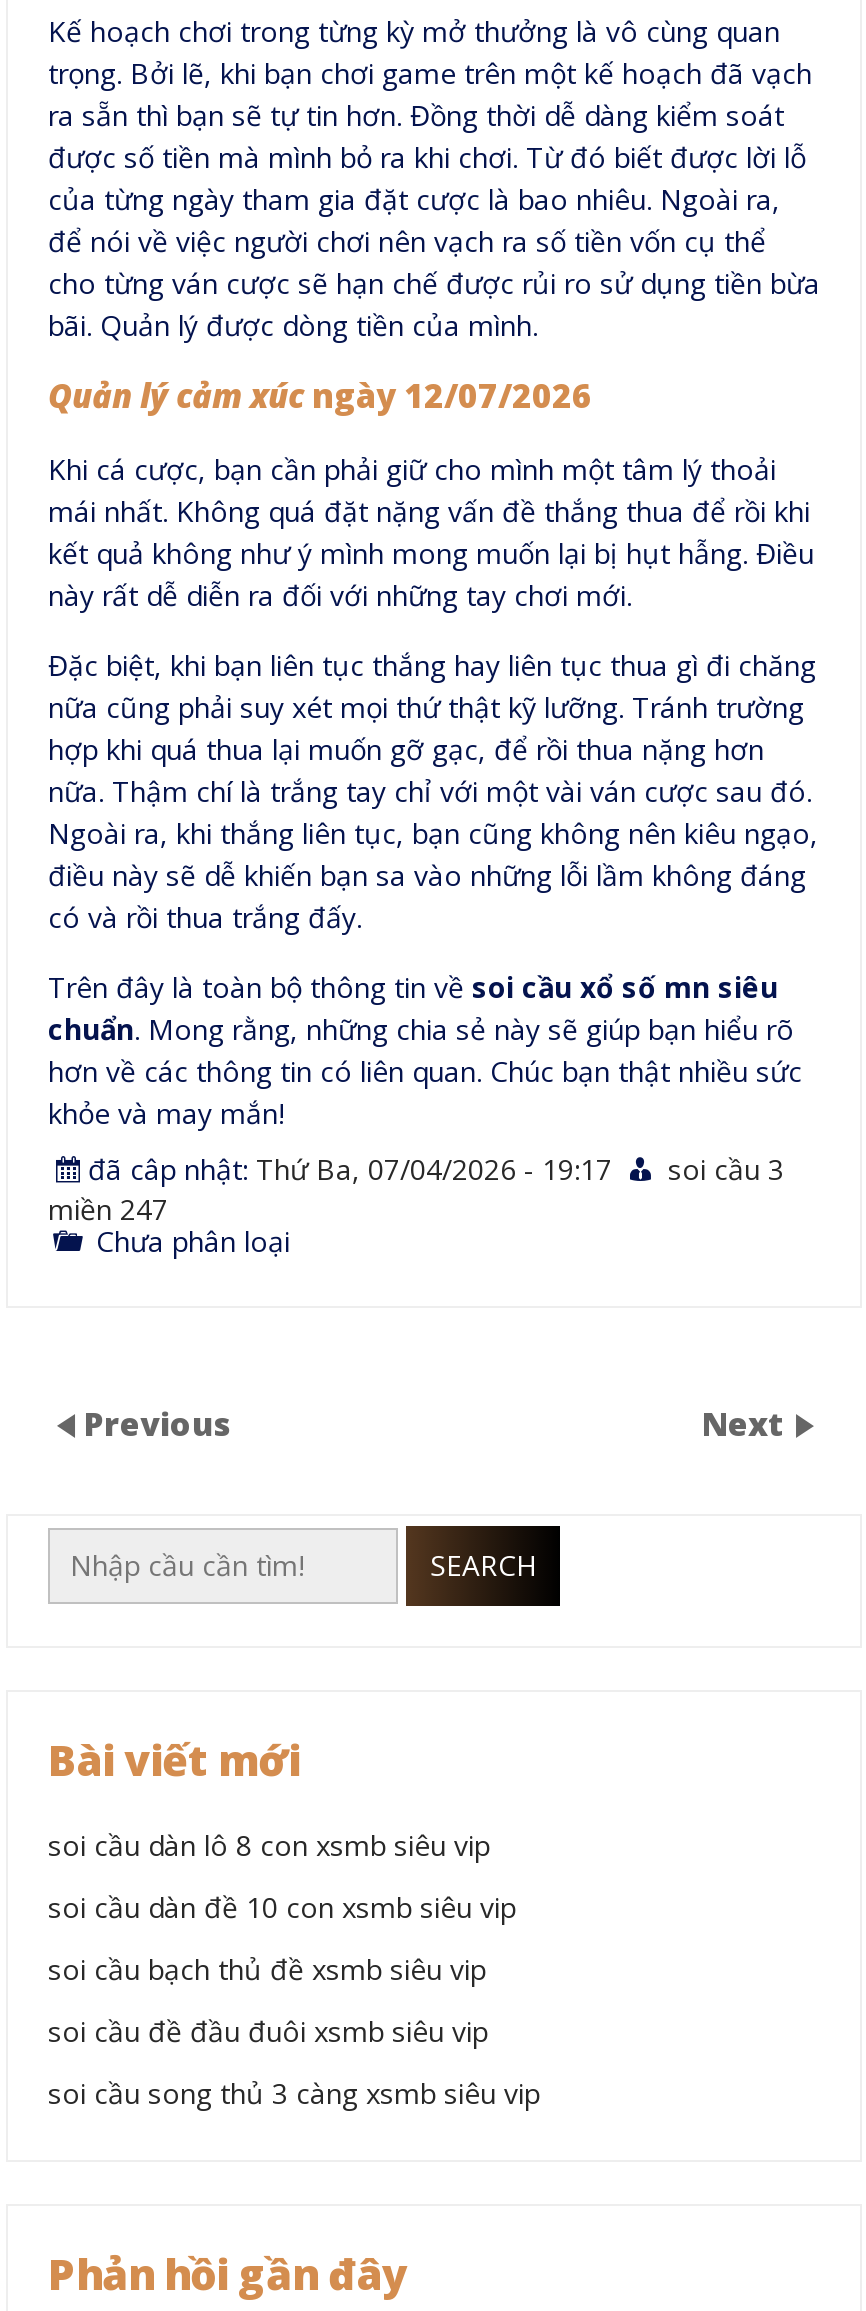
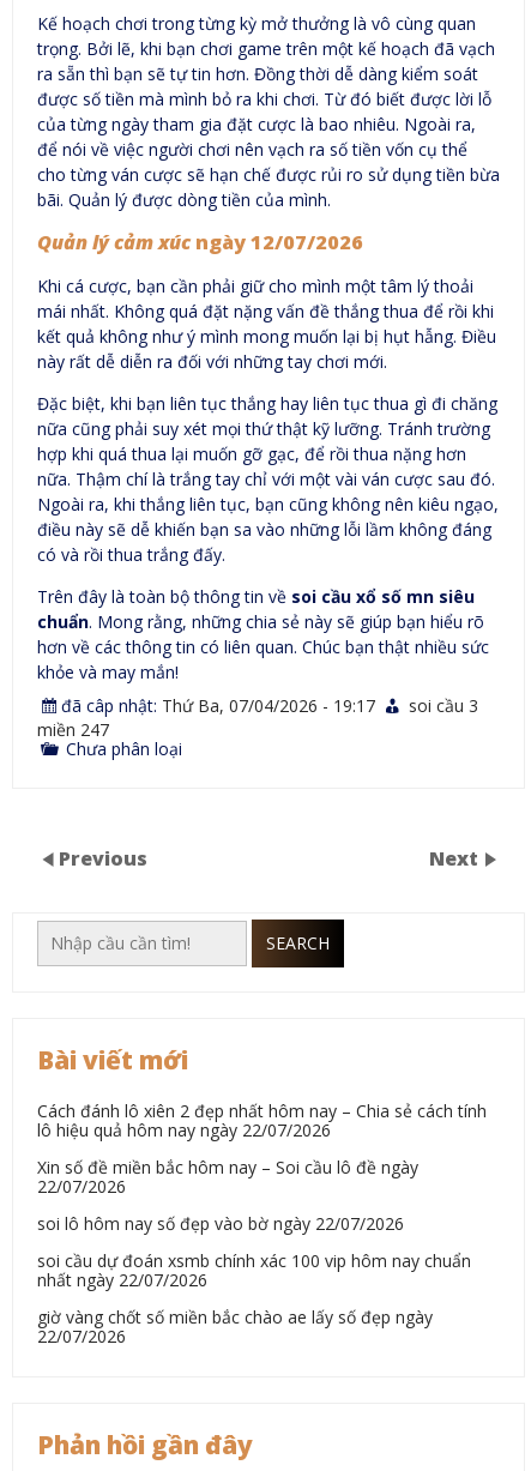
- soi cầu dàn lô 8 con xsmb siêu vip
+ Cách đánh lô xiên 2 đẹp nhất hôm nay – Chia sẻ cách tính
+ lô hiệu quả hôm nay ngày 22/07/2026

- soi cầu dàn đề 10 con xsmb siêu vip
+ Xin số đề miền bắc hôm nay – Soi cầu lô đề ngày
+ 22/07/2026

- soi cầu bạch thủ đề xsmb siêu vip
+ soi lô hôm nay số đẹp vào bờ ngày 22/07/2026

- soi cầu đề đầu đuôi xsmb siêu vip
+ soi cầu dự đoán xsmb chính xác 100 vip hôm nay chuẩn
+ nhất ngày 22/07/2026

- soi cầu song thủ 3 càng xsmb siêu vip
+ giờ vàng chốt số miền bắc chào ae lấy số đẹp ngày
+ 22/07/2026
